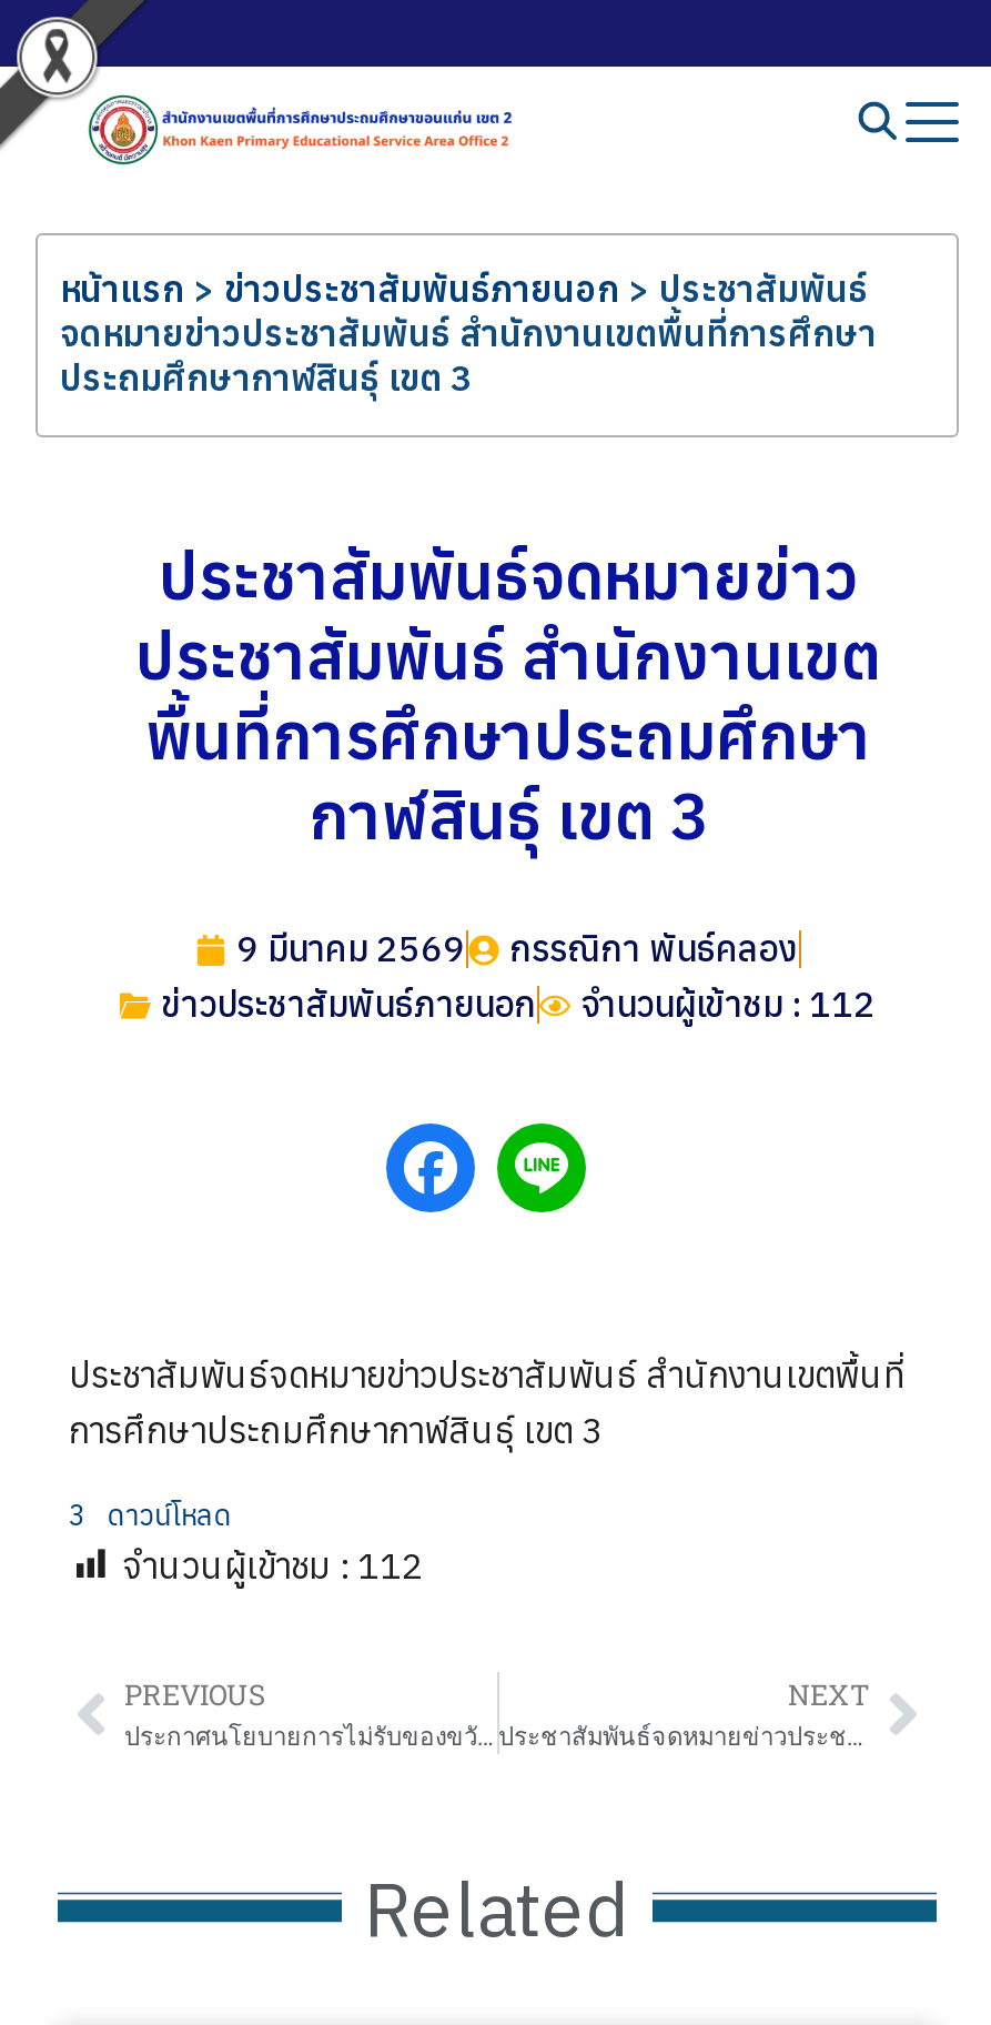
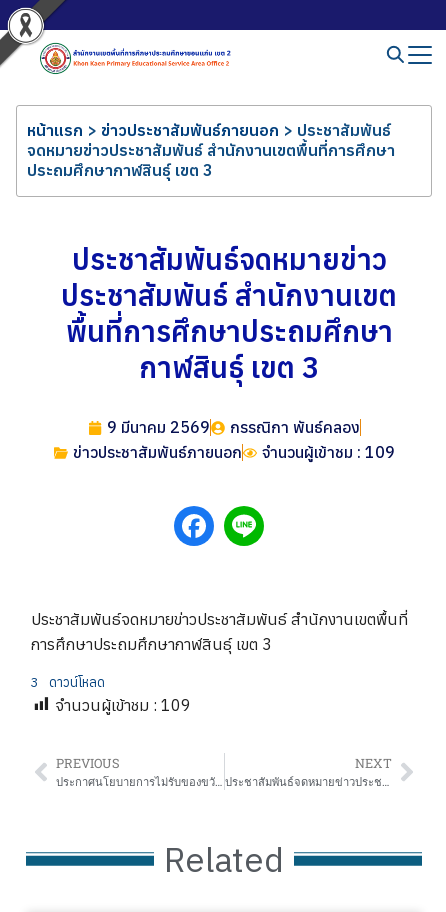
- จำนวนผู้เข้าชม : 112
+ จำนวนผู้เข้าชม : 109

- จำนวนผู้เข้าชม : 112
+ จำนวนผู้เข้าชม : 109
